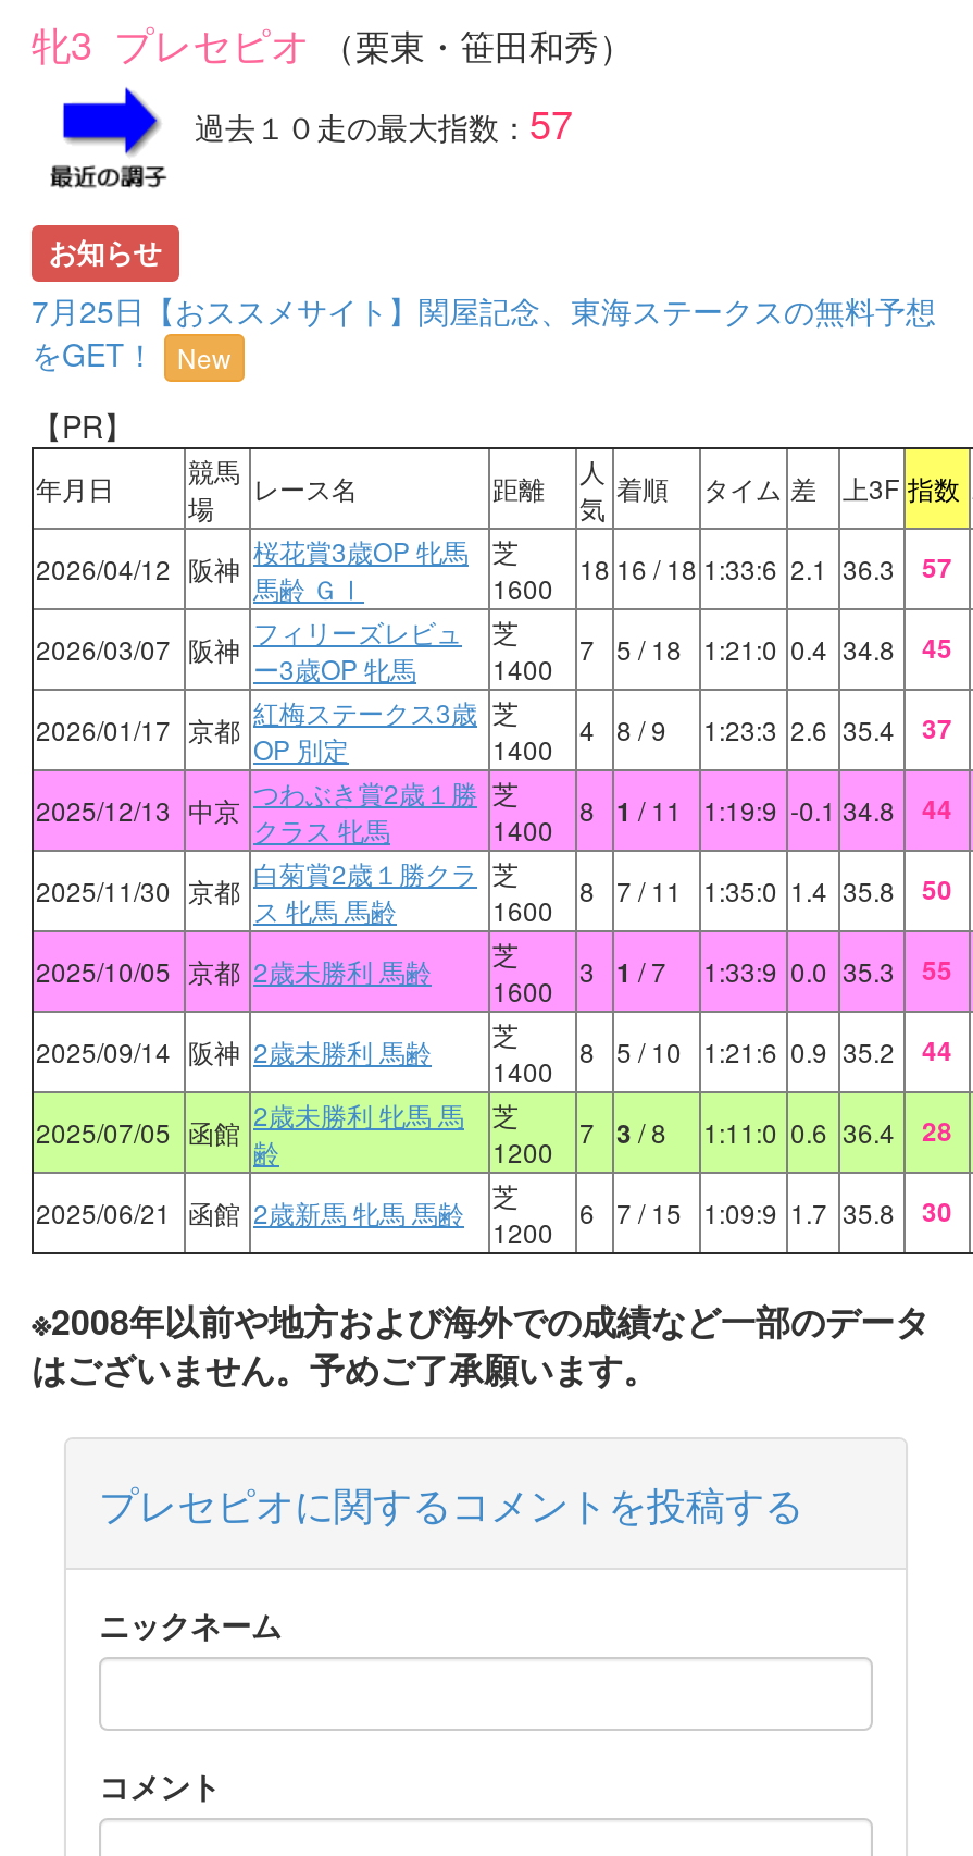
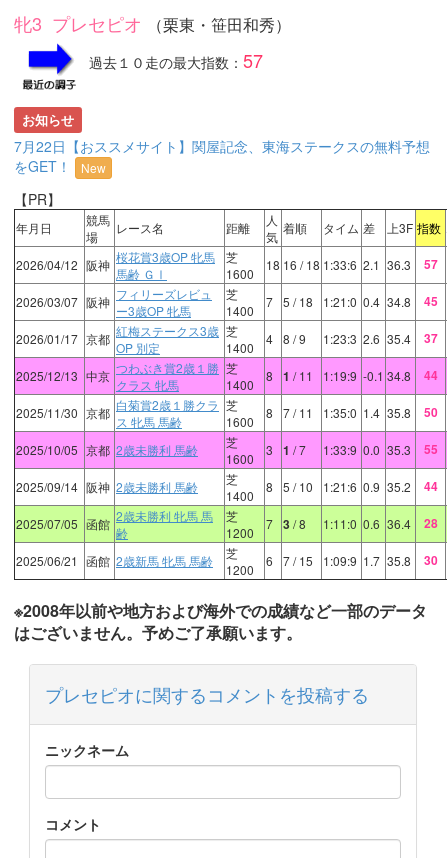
- 7月25日【おススメサイト】関屋記念、東海ステークスの無料予想
+ 7月22日【おススメサイト】関屋記念、東海ステークスの無料予想
